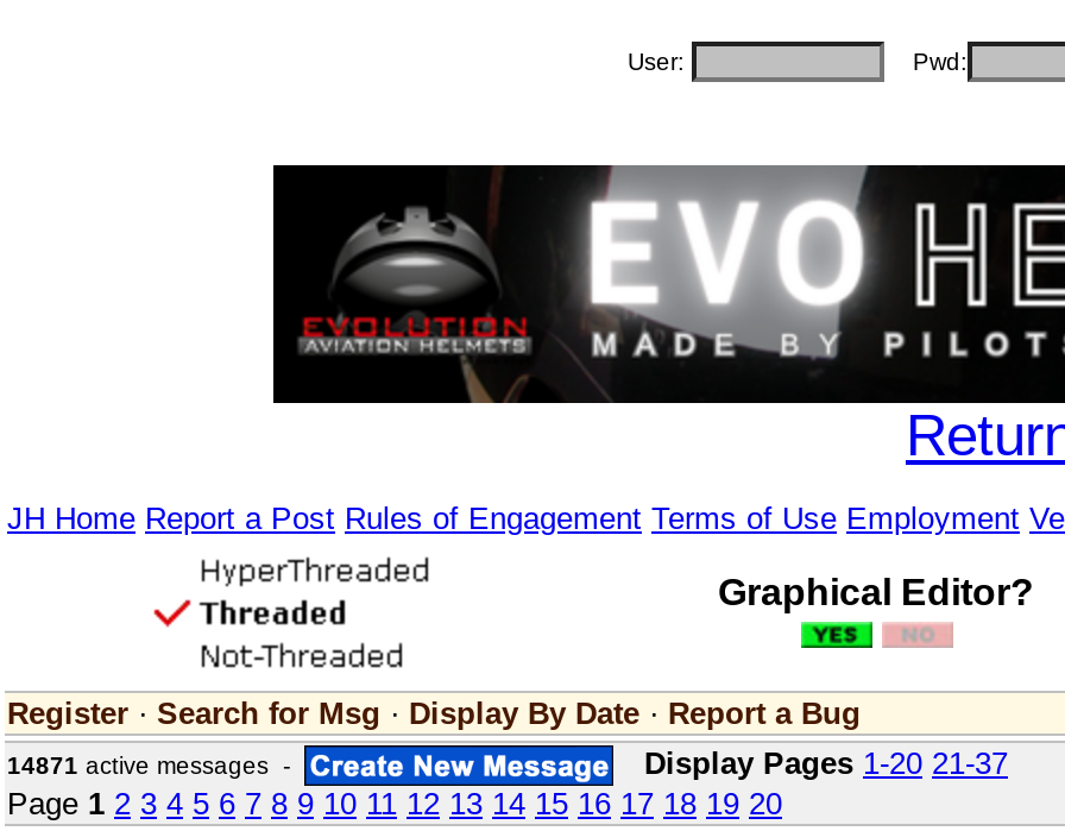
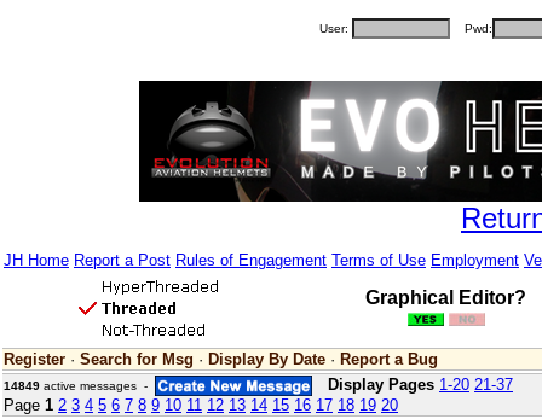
- 14871 active messages -
+ 14849 active messages -
